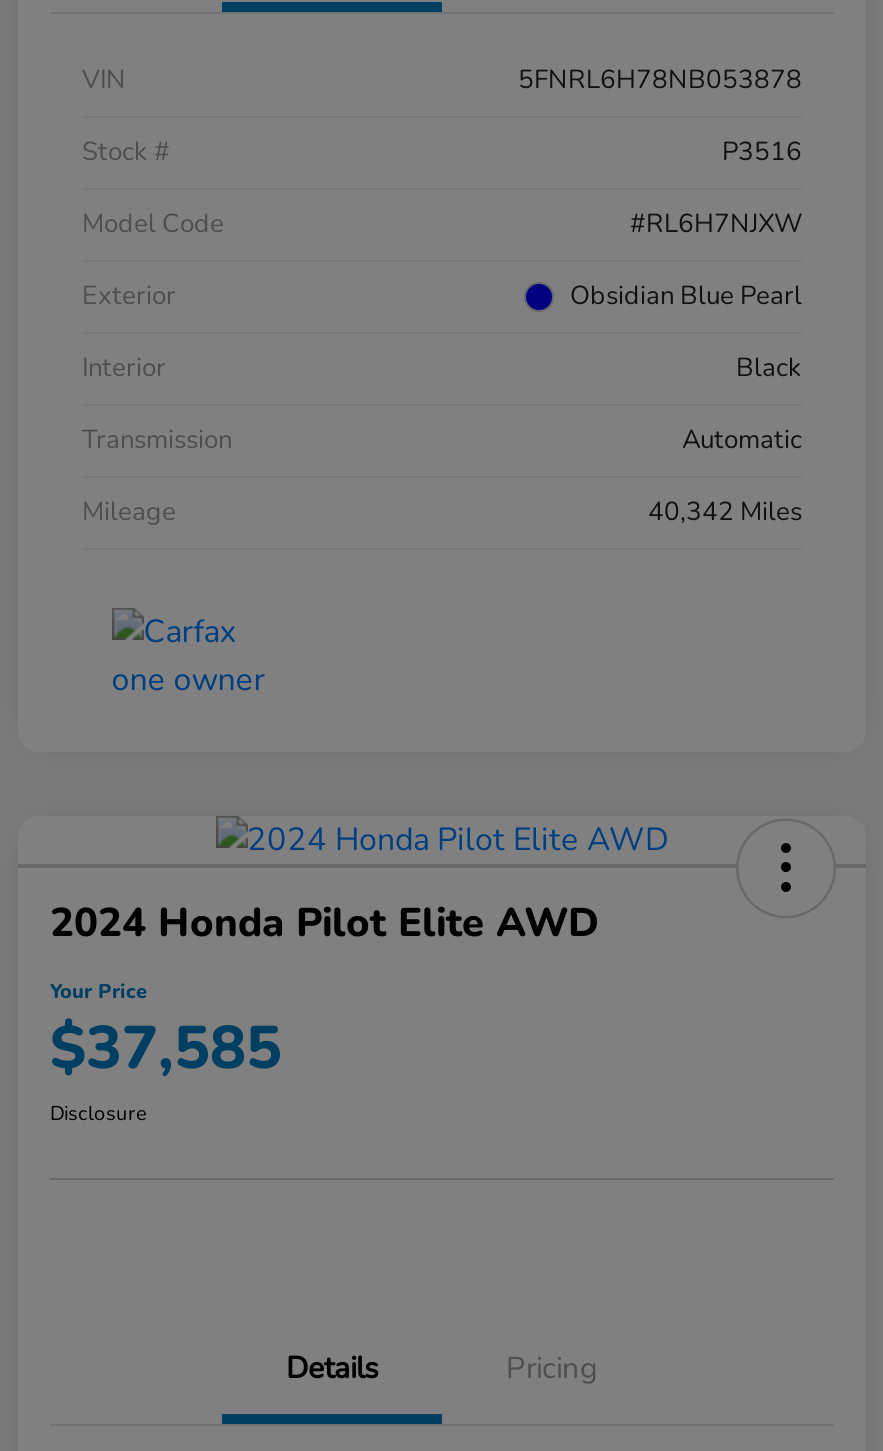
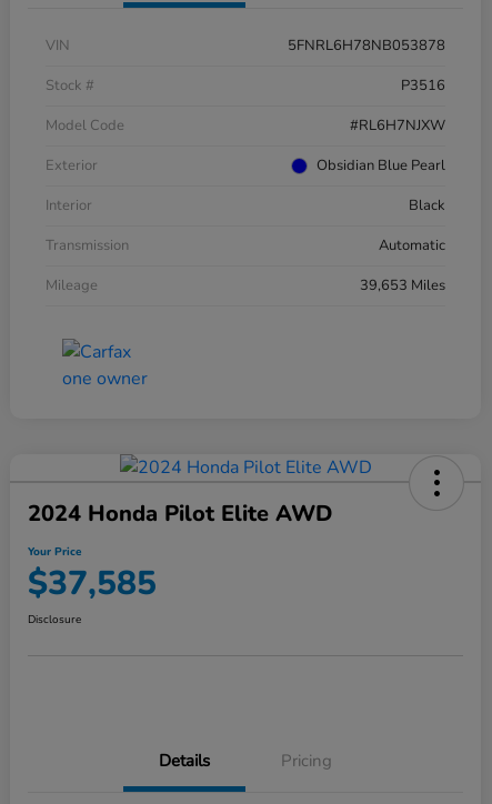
- 40,342 Miles
+ 39,653 Miles
